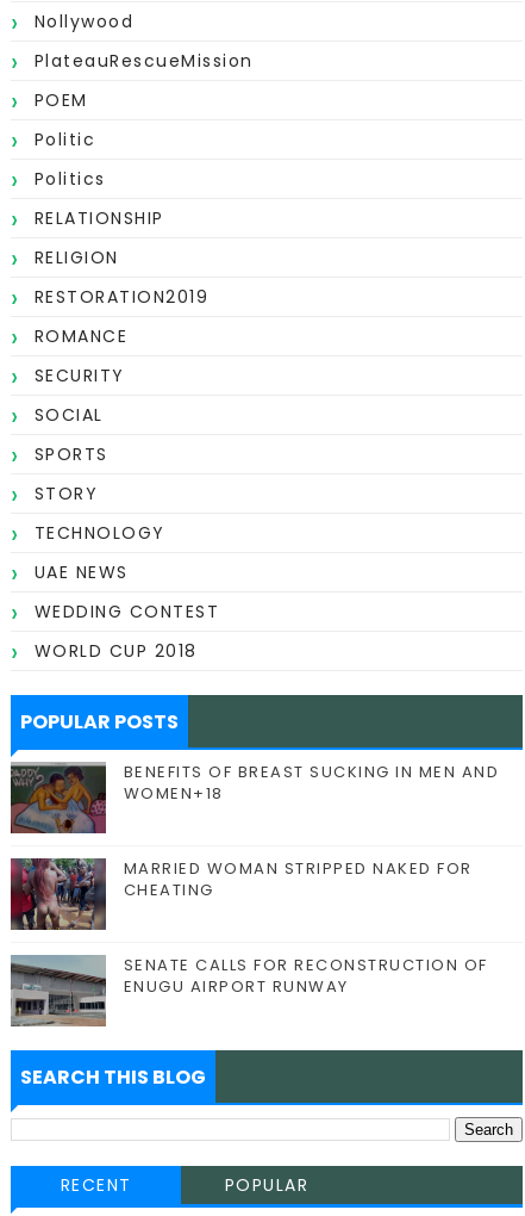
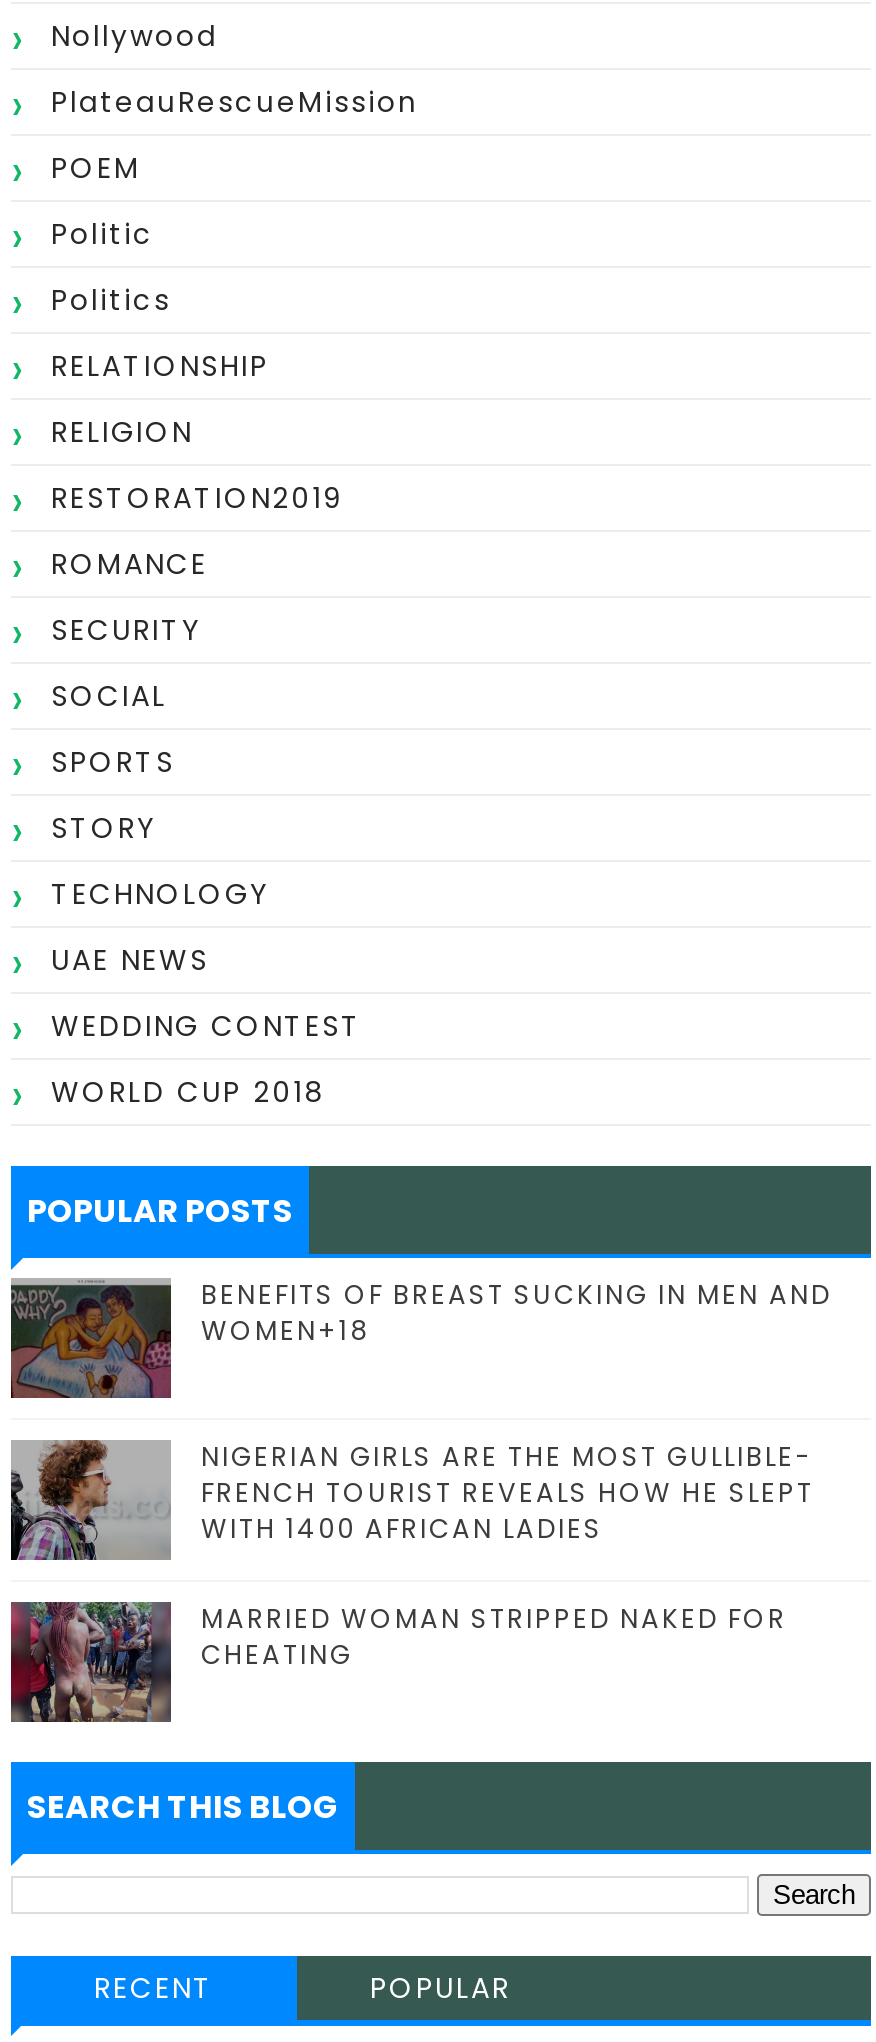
+ [image]
+ NIGERIAN GIRLS ARE THE MOST GULLIBLE-
+ FRENCH TOURIST REVEALS HOW HE SLEPT
+ WITH 1400 AFRICAN LADIES

moved down: [image] | MARRIED WOMAN STRIPPED NAKED FOR | CHEATING

- [image]
- SENATE CALLS FOR RECONSTRUCTION OF
- ENUGU AIRPORT RUNWAY
